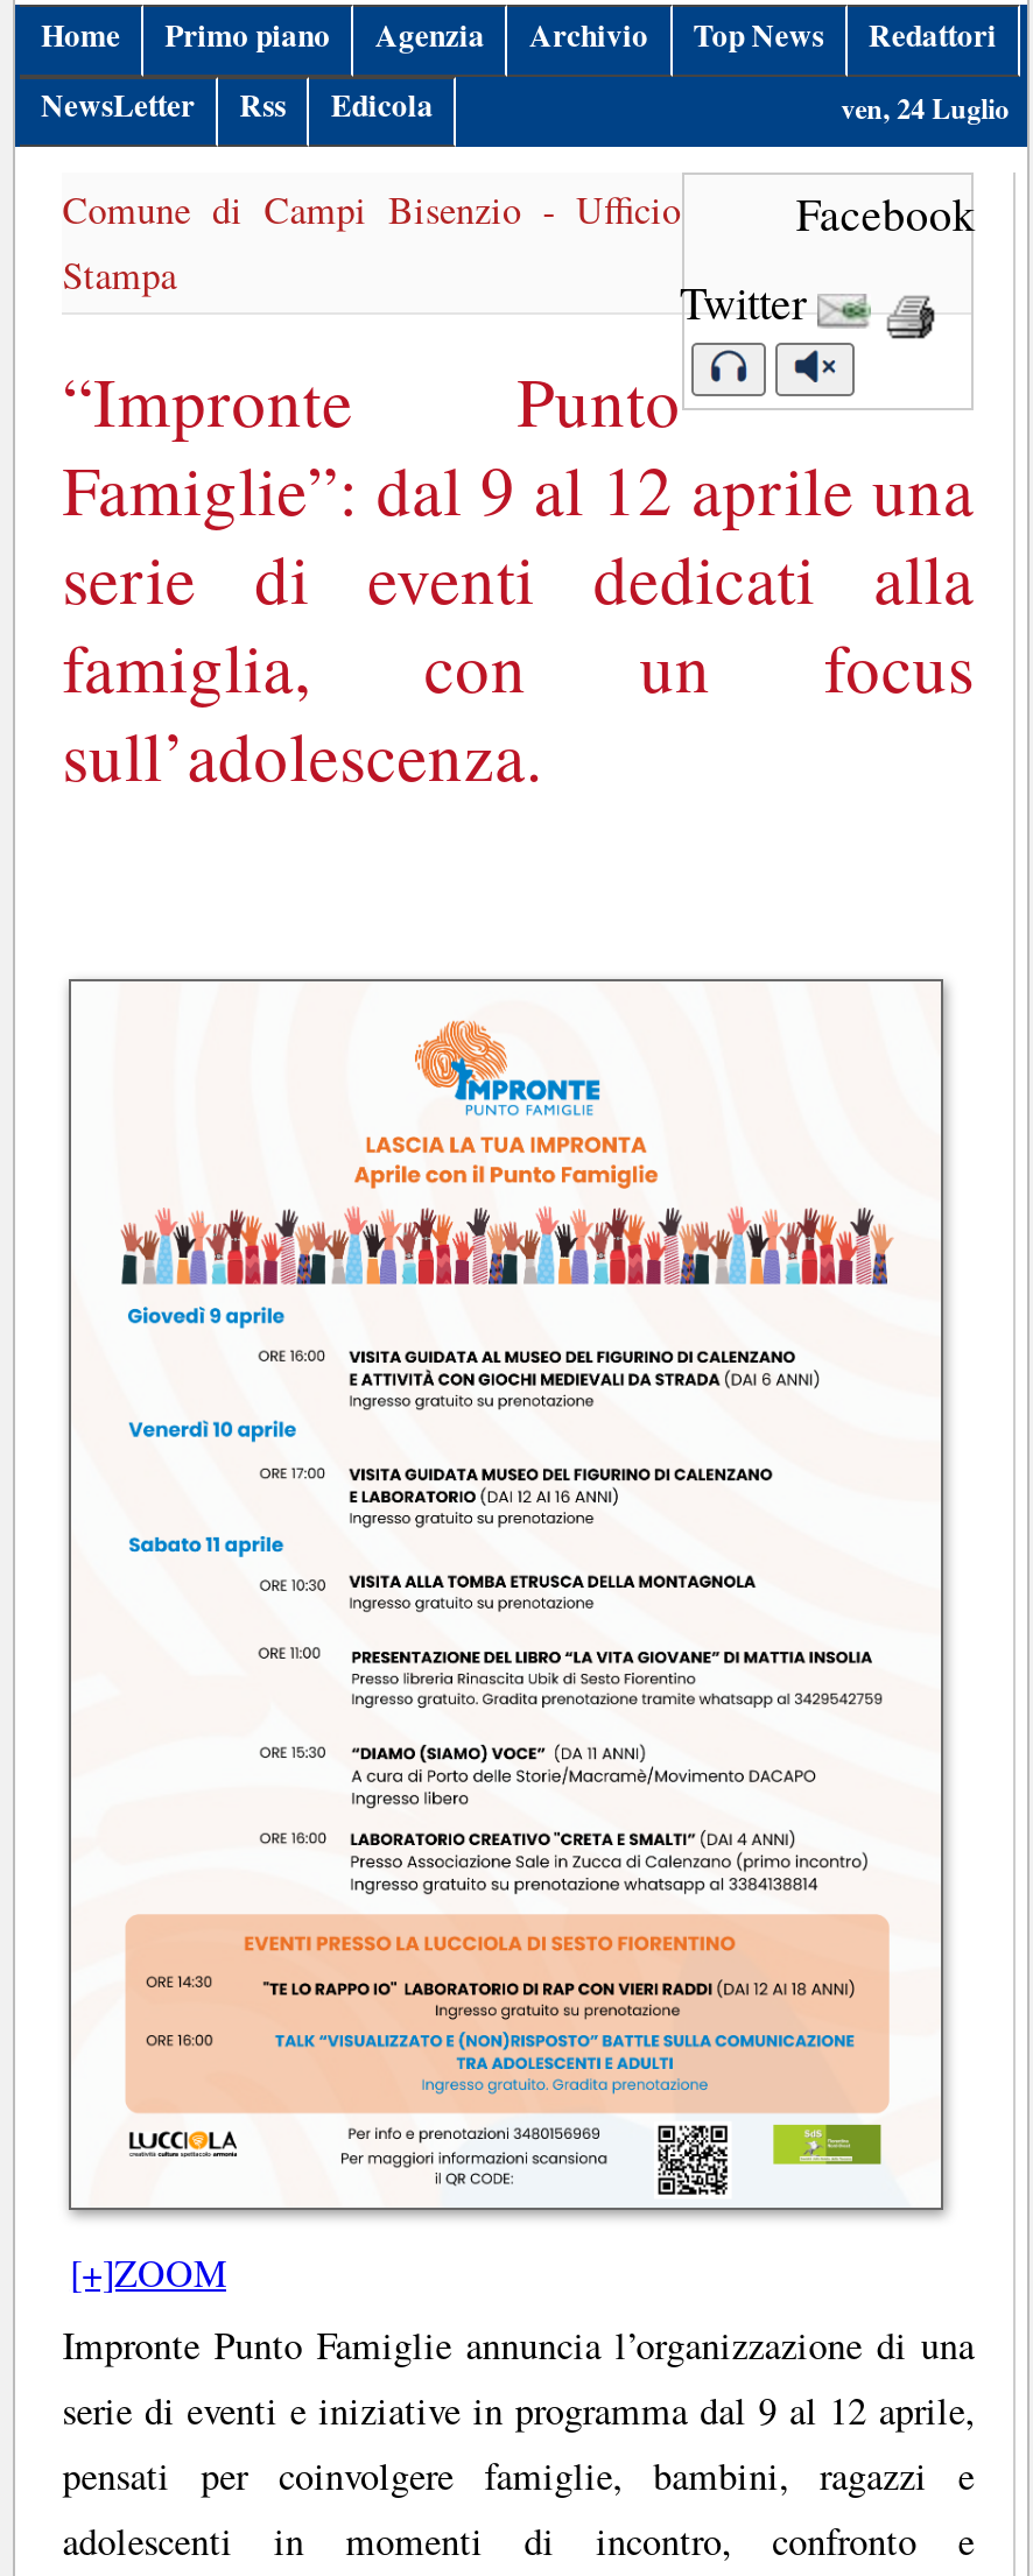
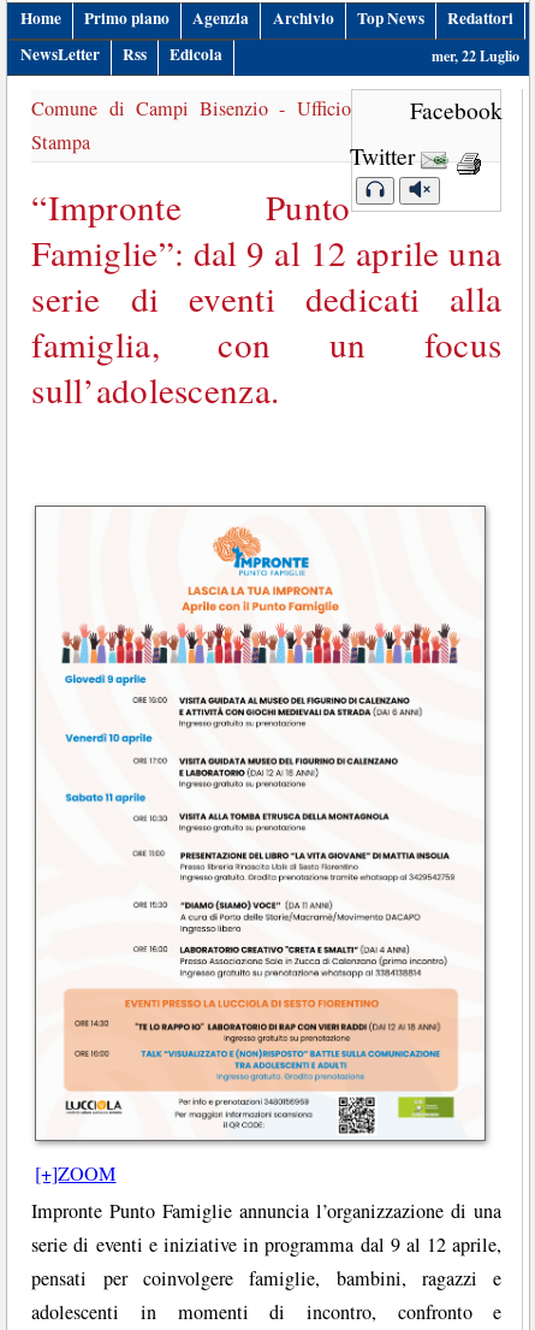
- ven, 24 Luglio
+ mer, 22 Luglio
